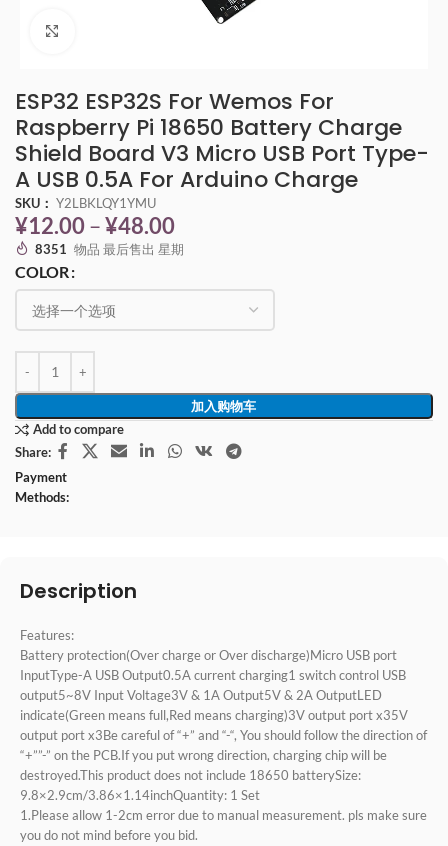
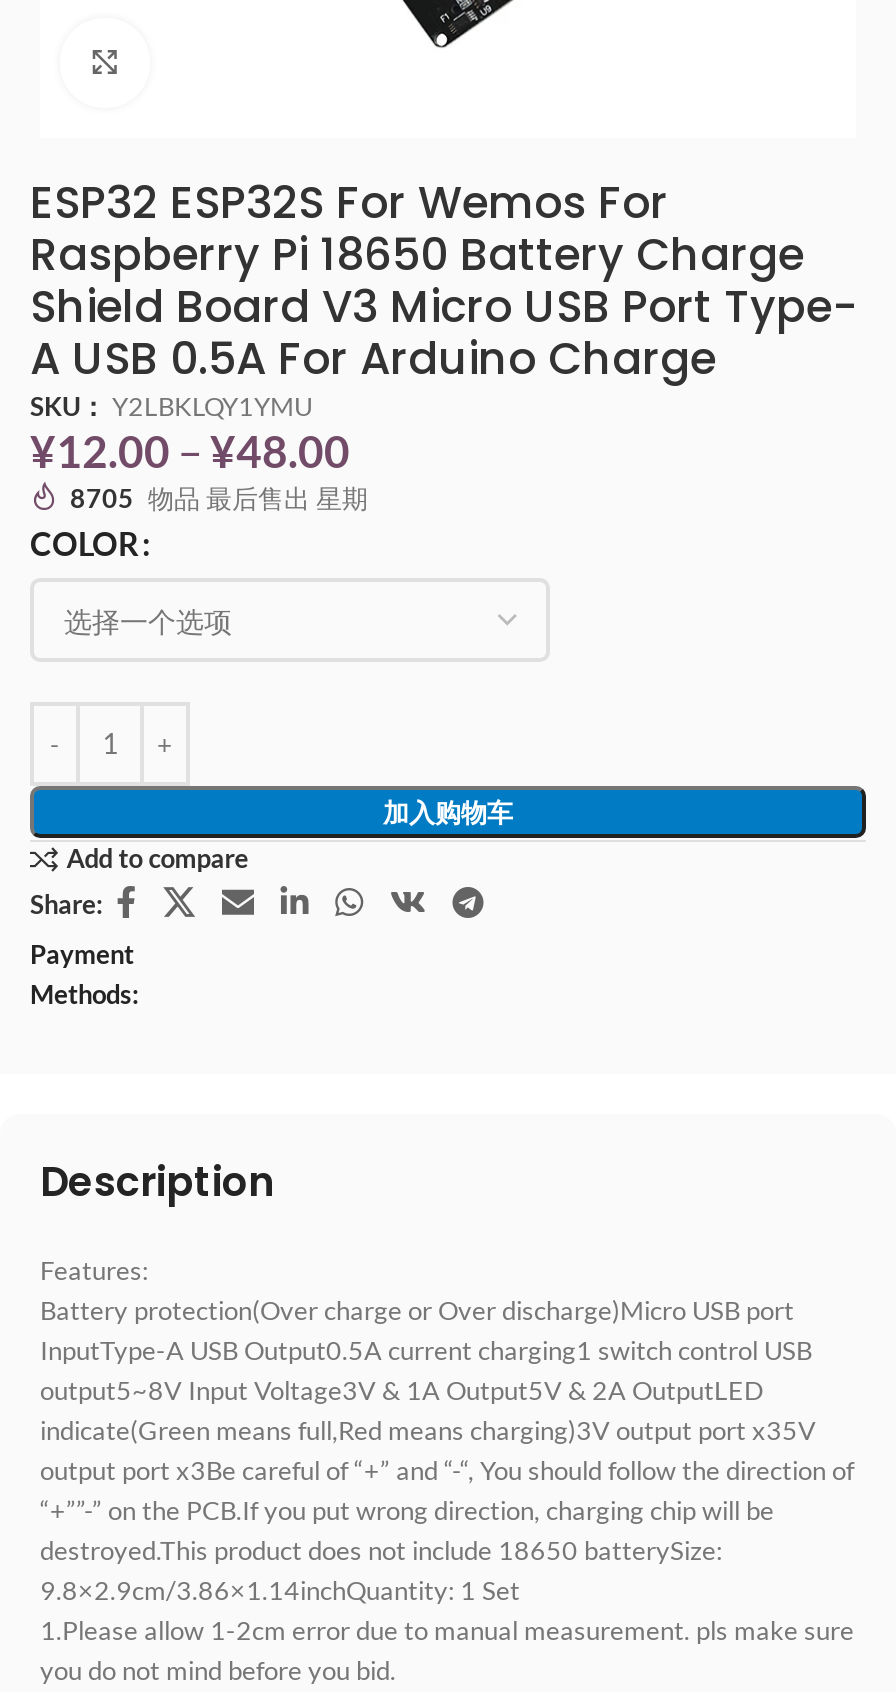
- 8351 物品 最后售出 星期
+ 8705 物品 最后售出 星期
